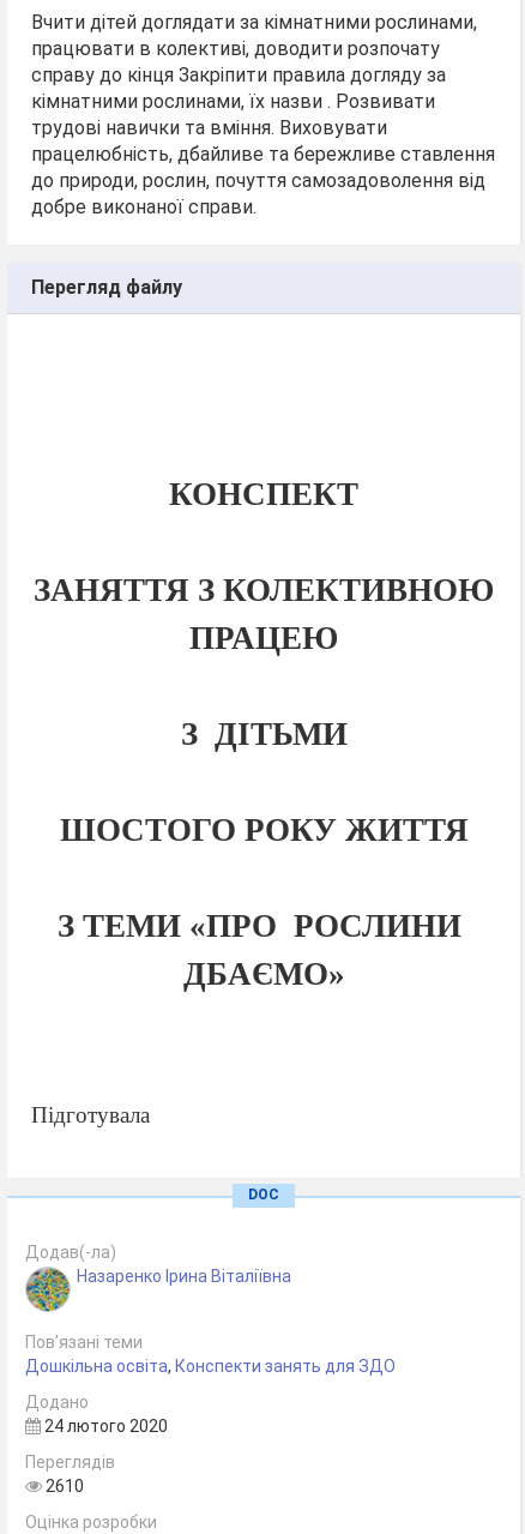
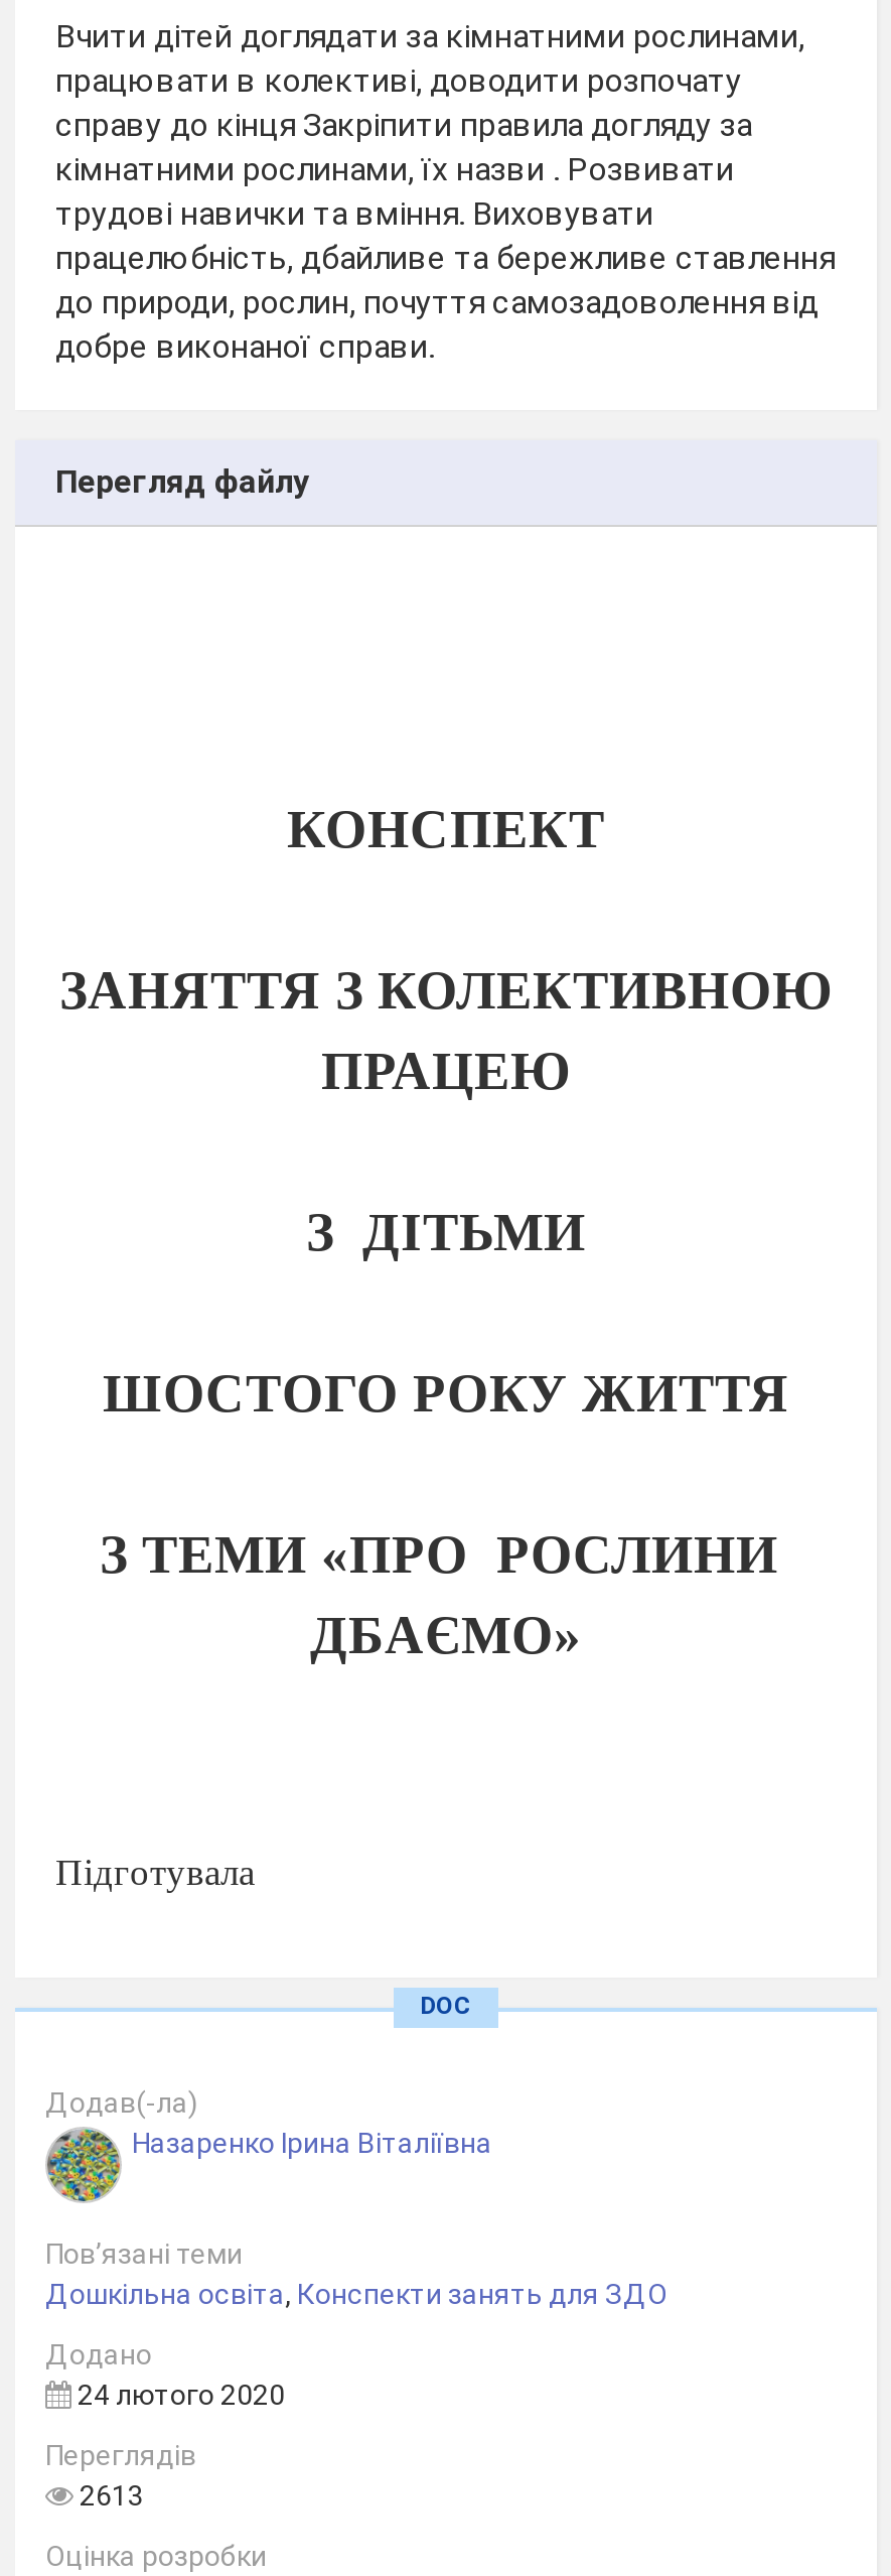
- 2610
+ 2613
